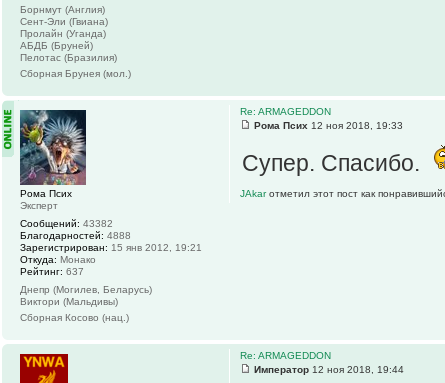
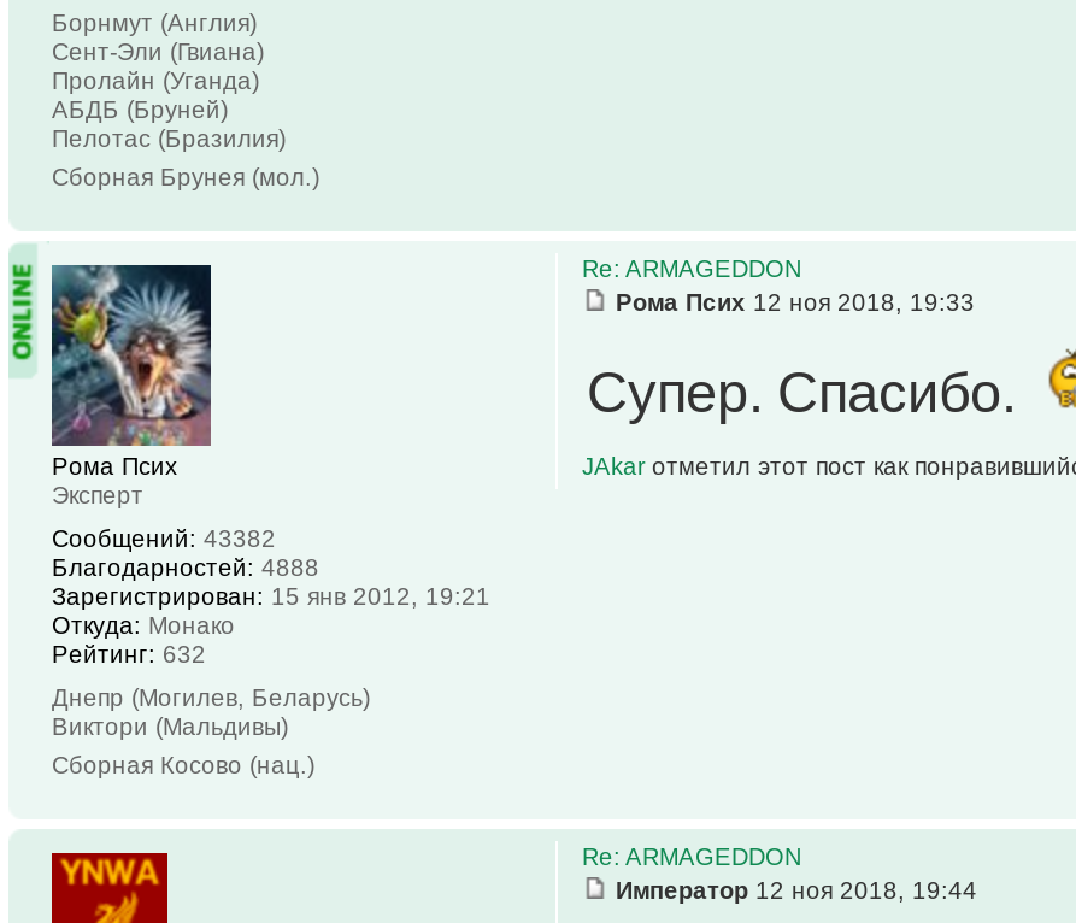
- Рейтинг: 637
+ Рейтинг: 632
